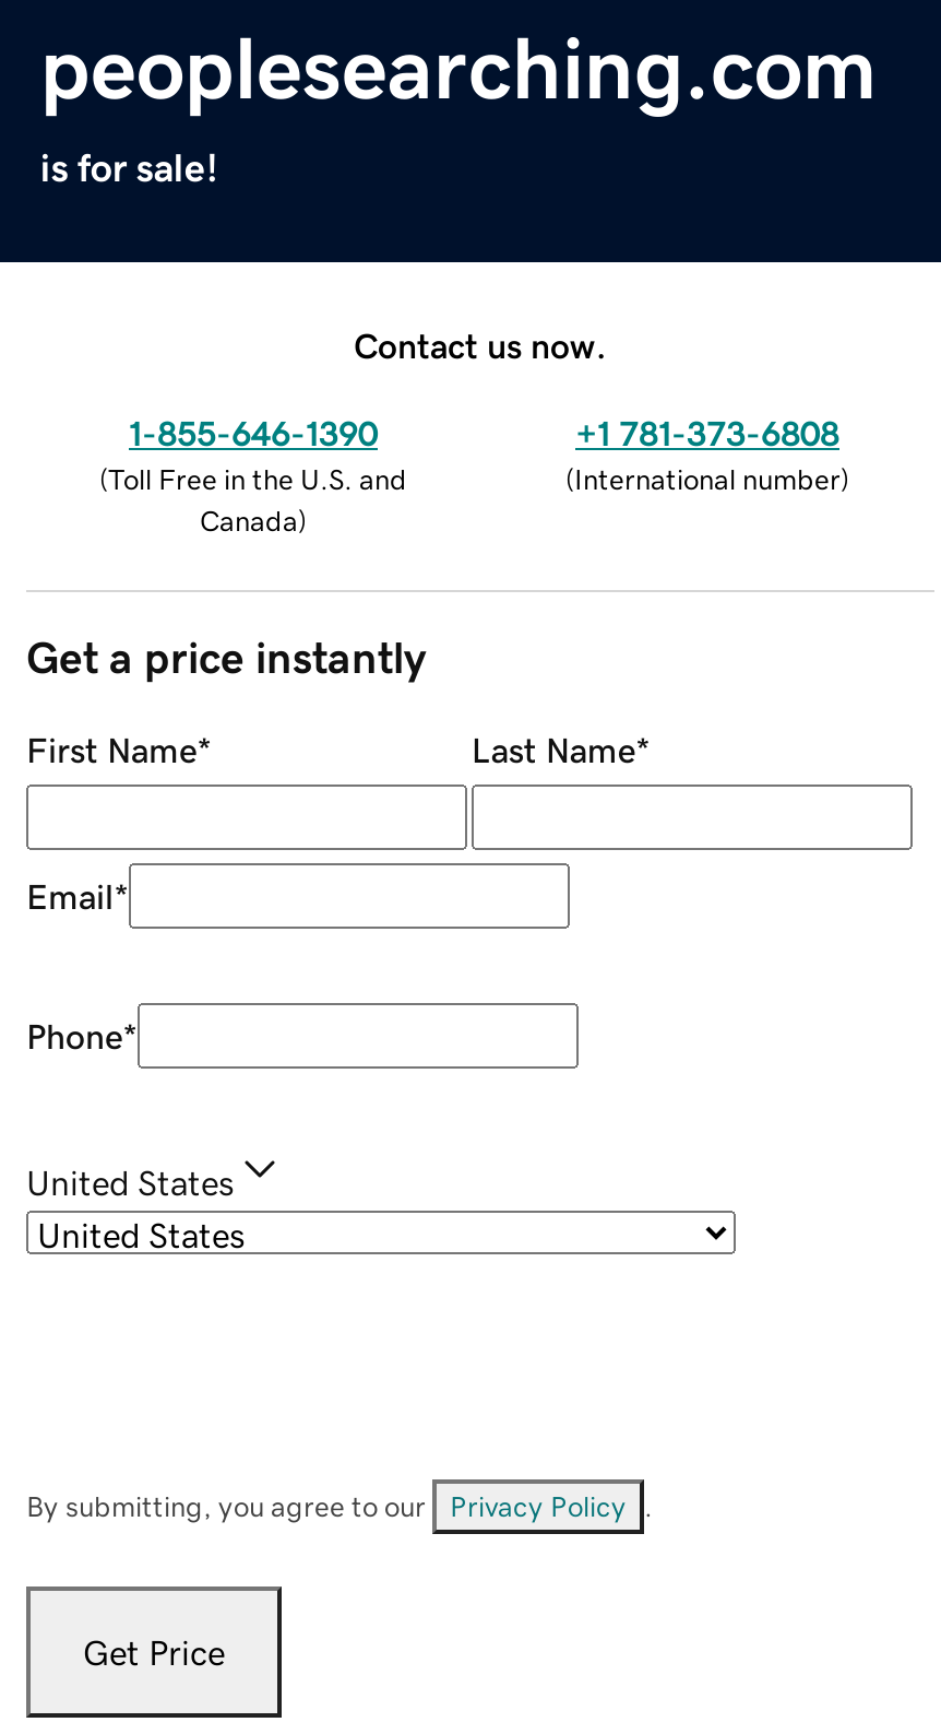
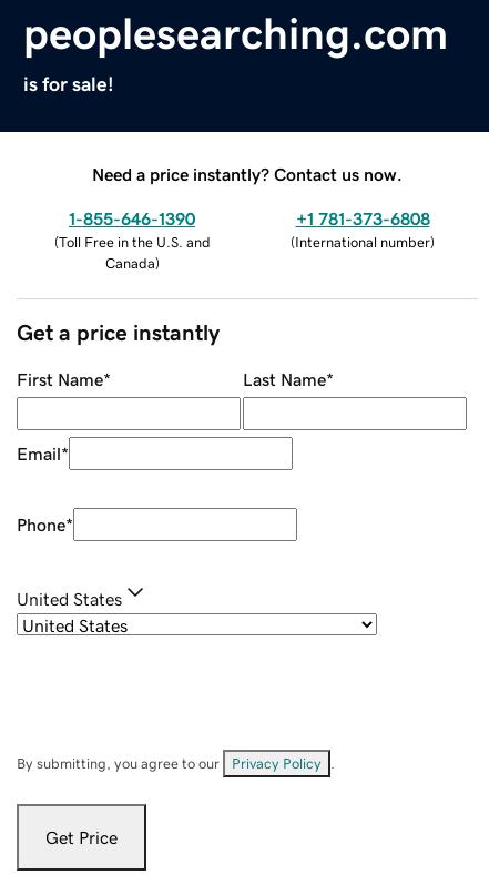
- Contact us now.
+ Need a price instantly? Contact us now.
